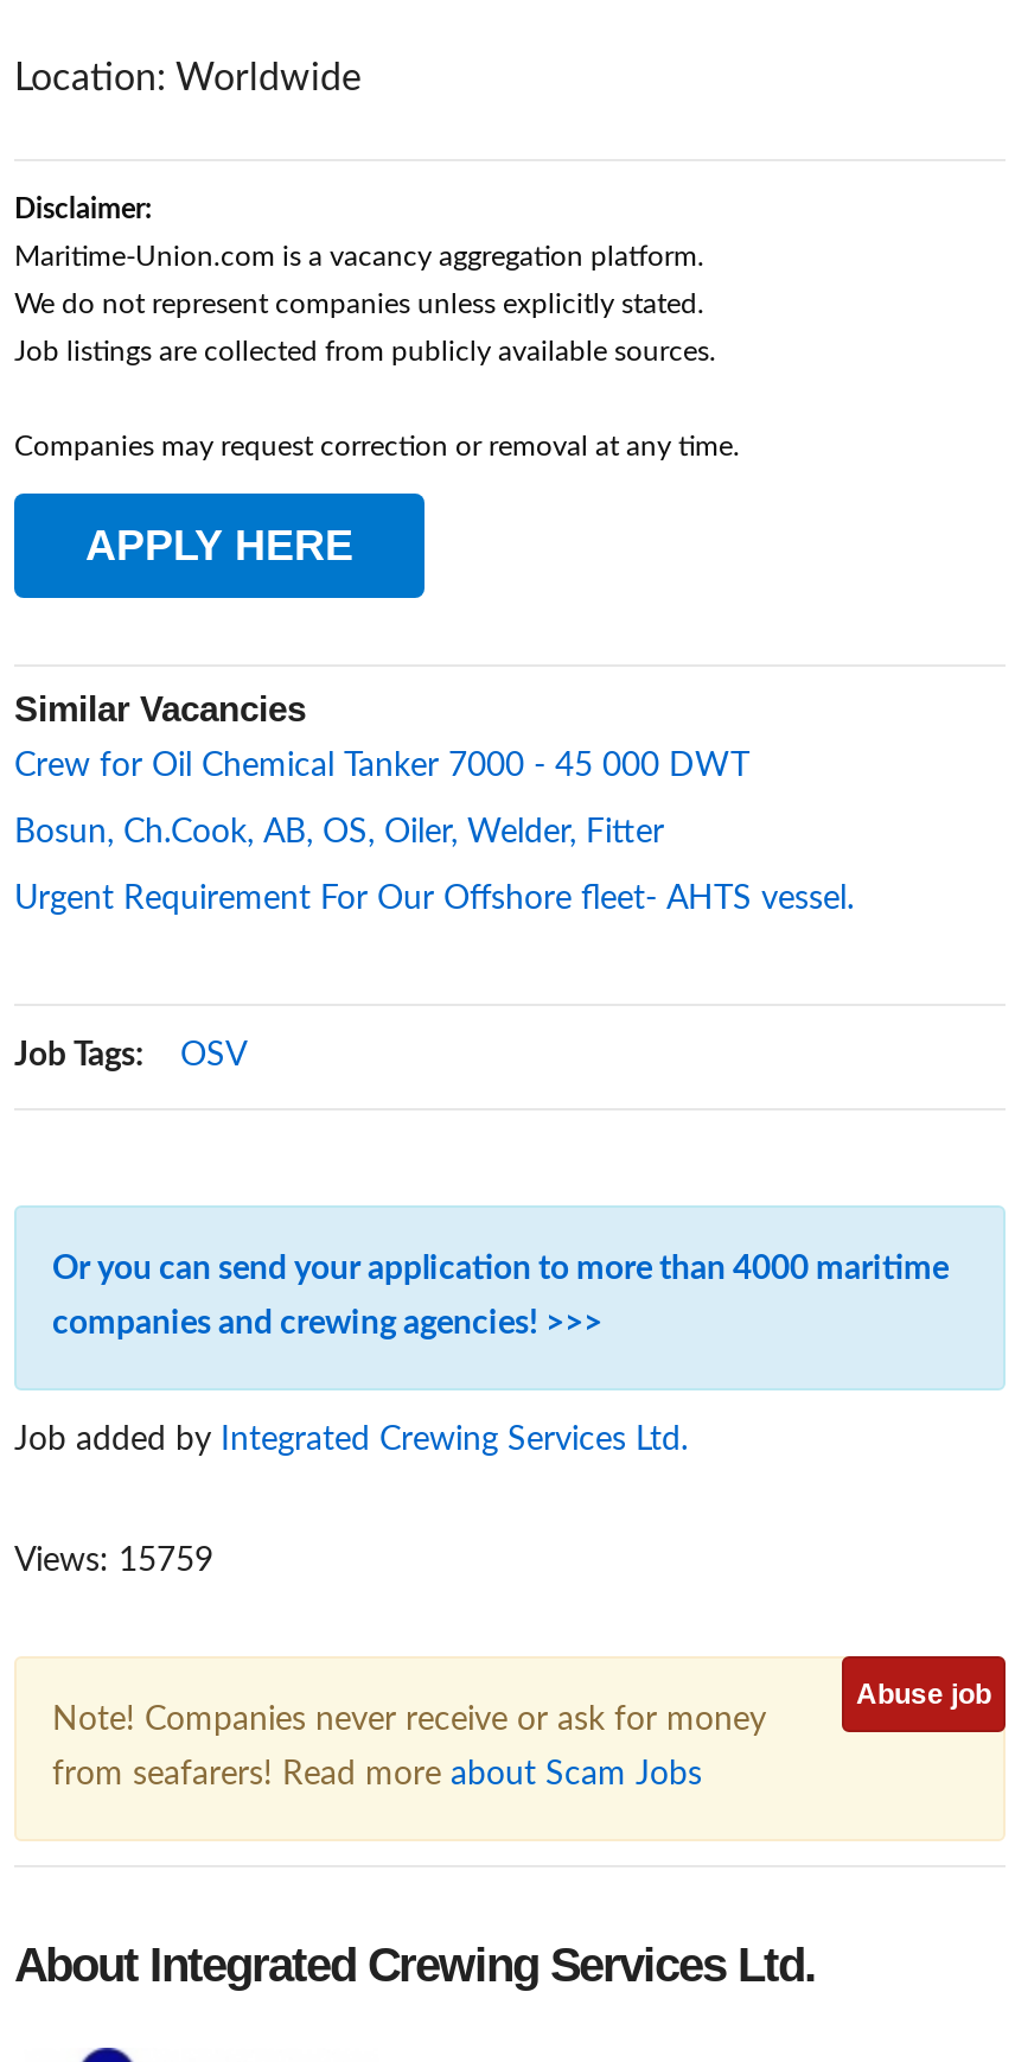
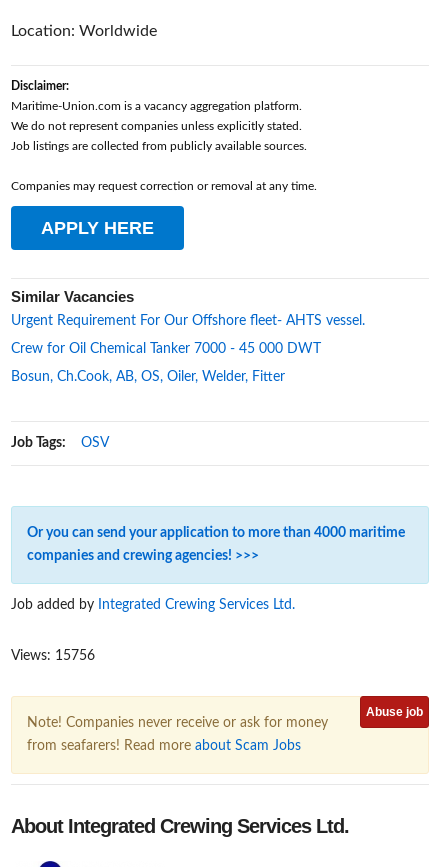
moved down: Crew for Oil Chemical Tanker 7000 - 45 000 DWT | Bosun, Ch.Cook, AB, OS, Oiler, Welder, Fitter

moved up: Urgent Requirement For Our Offshore fleet- AHTS vessel.

- Views: 15759
+ Views: 15756
